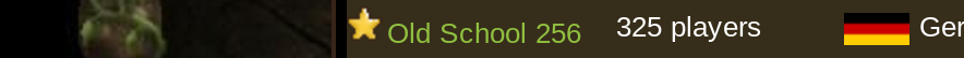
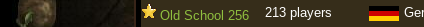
- Old School 256 325 players
+ Old School 256 213 players
